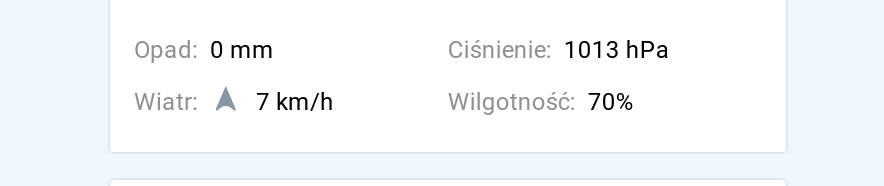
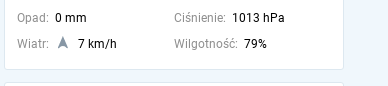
- Wilgotność: 70%
+ Wilgotność: 79%
